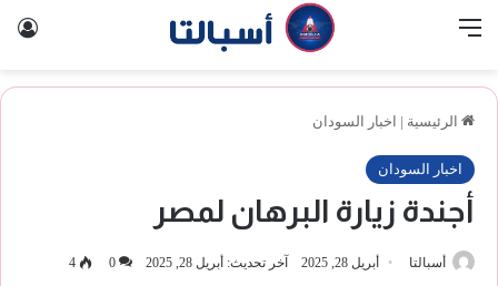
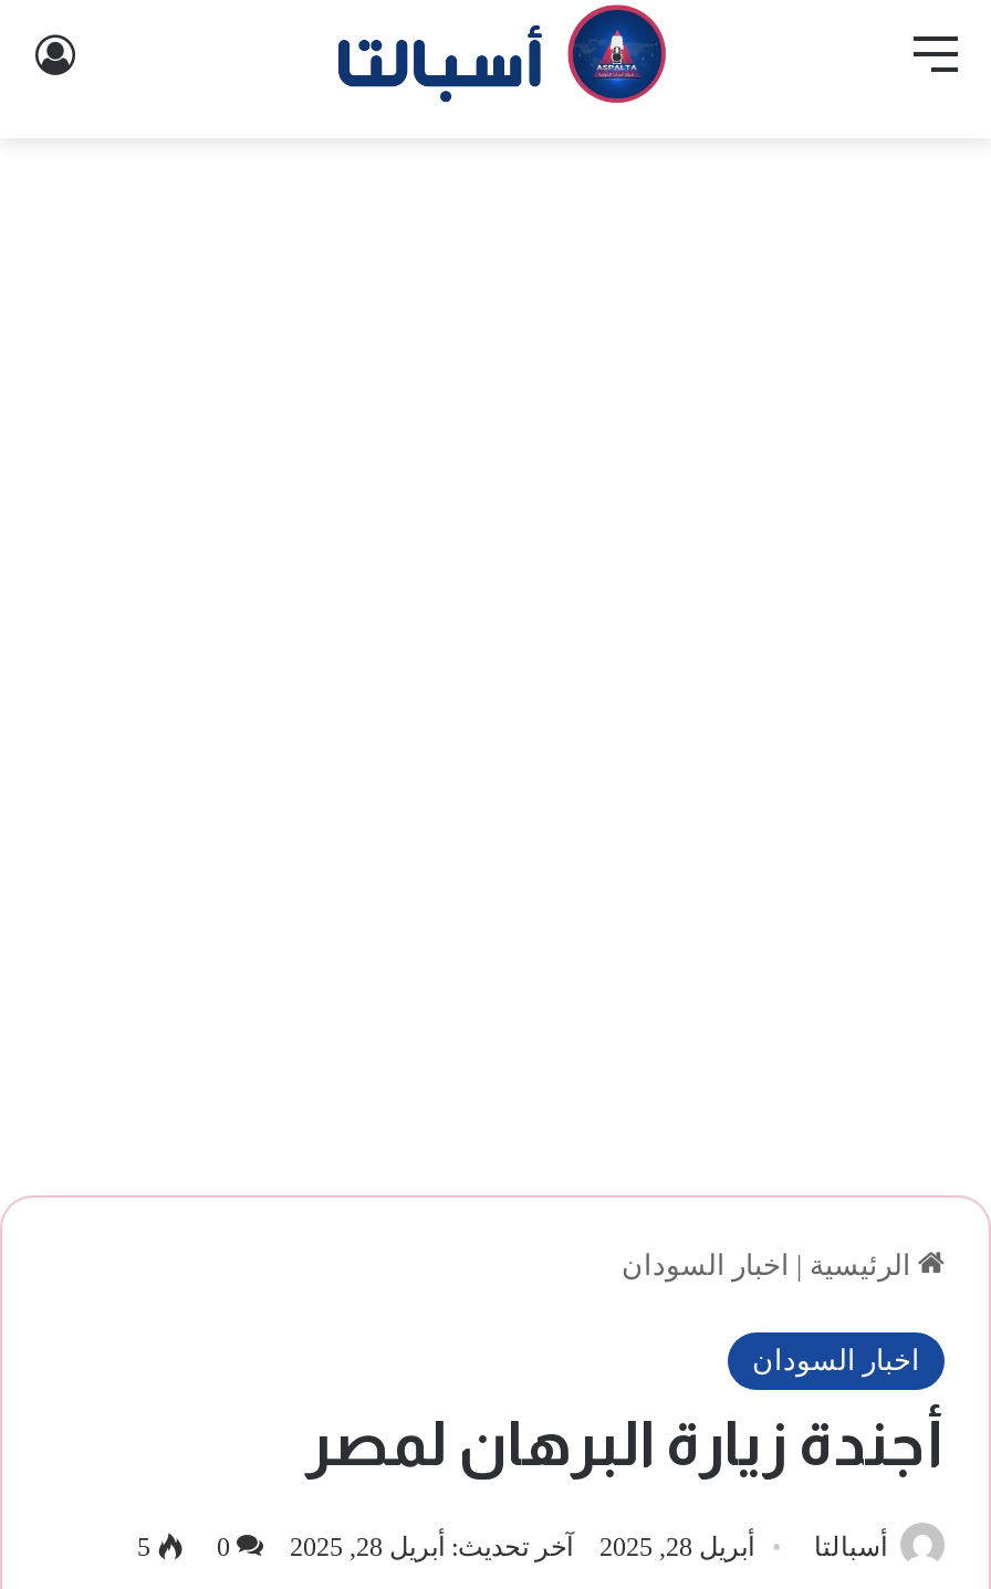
- 4
+ 5
